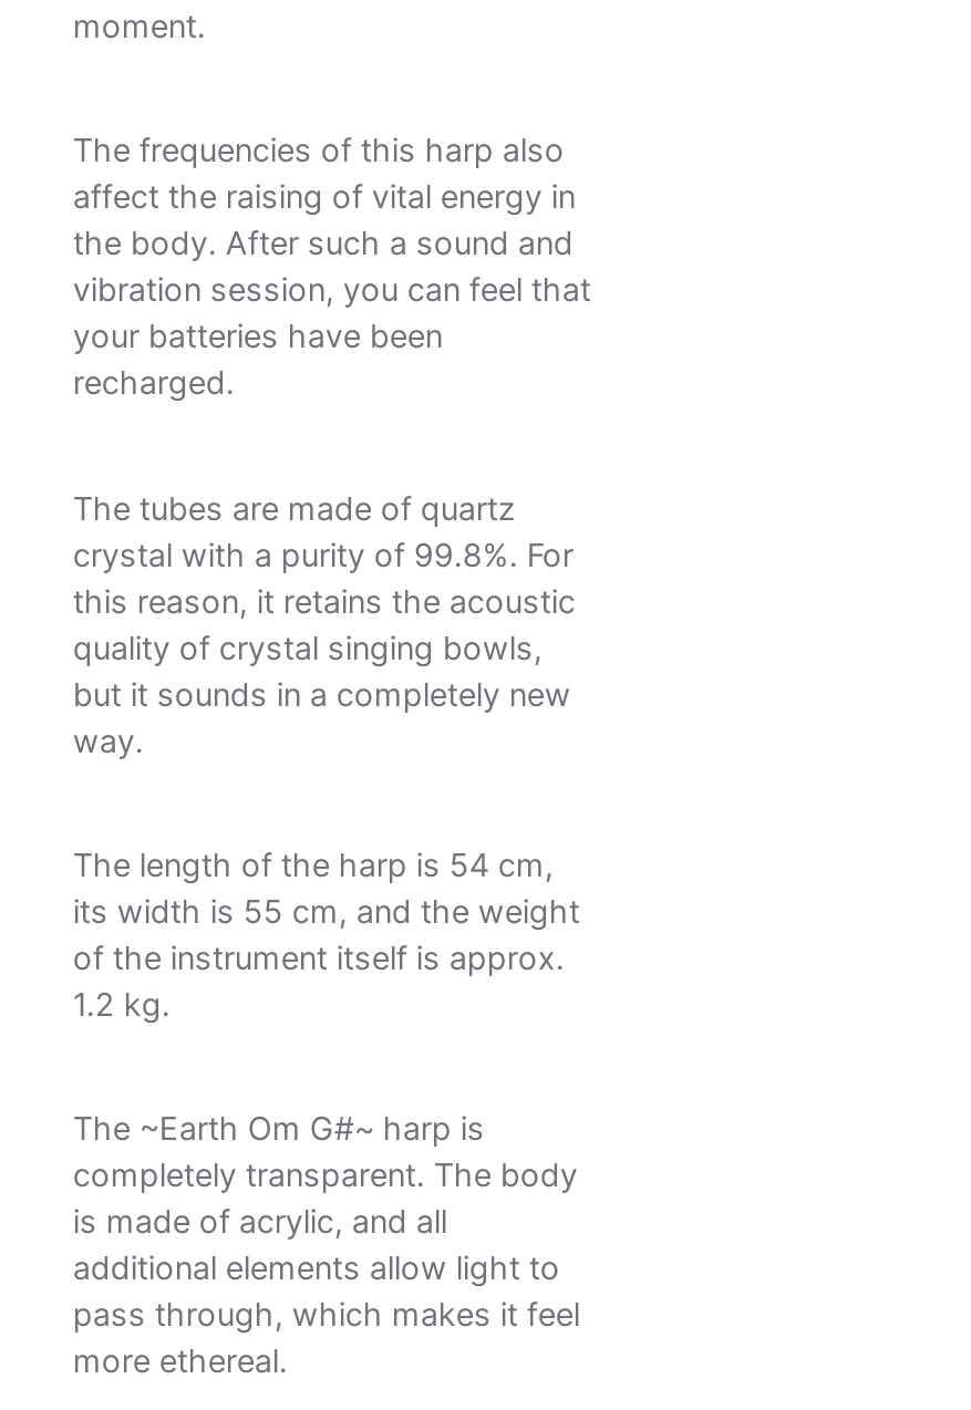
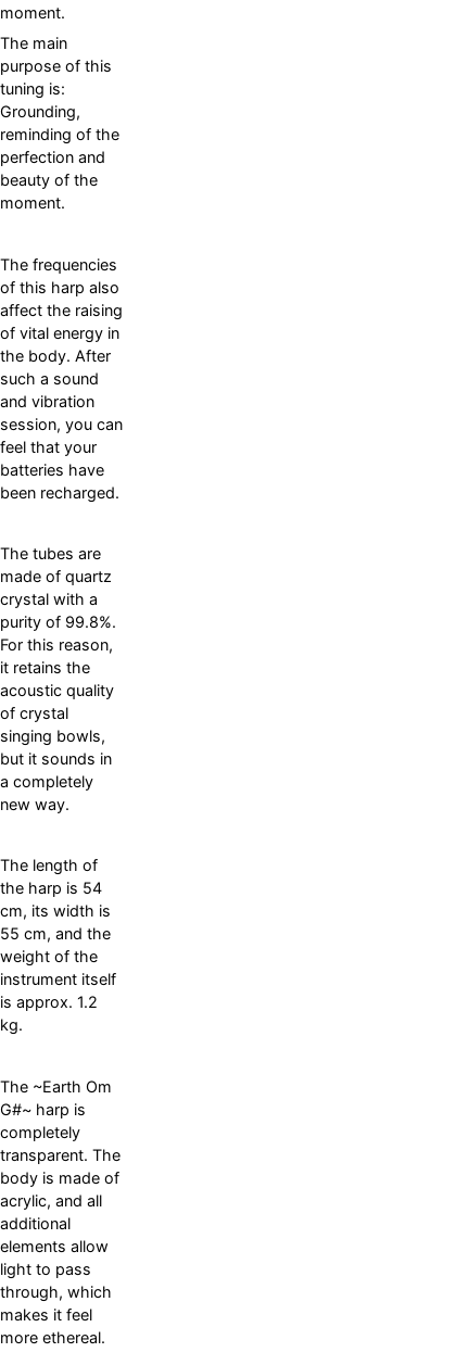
- The frequencies of this harp also
- affect the raising of vital energy in
- the body. After such a sound and
- vibration session, you can feel that
- your batteries have been
- recharged.
- The tubes are made of quartz
- crystal with a purity of 99.8%. For
- this reason, it retains the acoustic
- quality of crystal singing bowls,
- but it sounds in a completely new
- way.
- The length of the harp is 54 cm,
- its width is 55 cm, and the weight
- of the instrument itself is approx.
- 1.2 kg.
- The ~Earth Om G#~ harp is
- completely transparent. The body
- is made of acrylic, and all
- additional elements allow light to
- pass through, which makes it feel
+ The main
+ purpose of this
+ tuning is:
+ Grounding,
+ reminding of the
+ perfection and
+ beauty of the
+ moment.
+ The frequencies
+ of this harp also
+ affect the raising
+ of vital energy in
+ the body. After
+ such a sound
+ and vibration
+ session, you can
+ feel that your
+ batteries have
+ been recharged.
+ The tubes are
+ made of quartz
+ crystal with a
+ purity of 99.8%.
+ For this reason,
+ it retains the
+ acoustic quality
+ of crystal
+ singing bowls,
+ but it sounds in
+ a completely
+ new way.
+ The length of
+ the harp is 54
+ cm, its width is
+ 55 cm, and the
+ weight of the
+ instrument itself
+ is approx. 1.2
+ kg.
+ The ~Earth Om
+ G#~ harp is
+ completely
+ transparent. The
+ body is made of
+ acrylic, and all
+ additional
+ elements allow
+ light to pass
+ through, which
+ makes it feel
